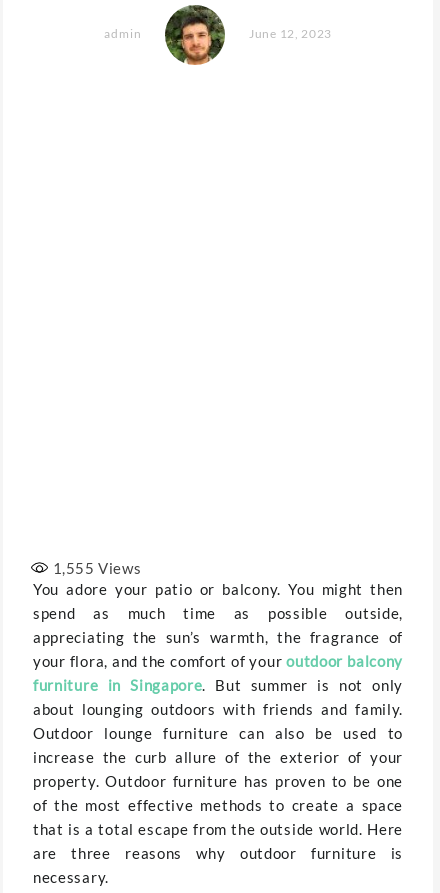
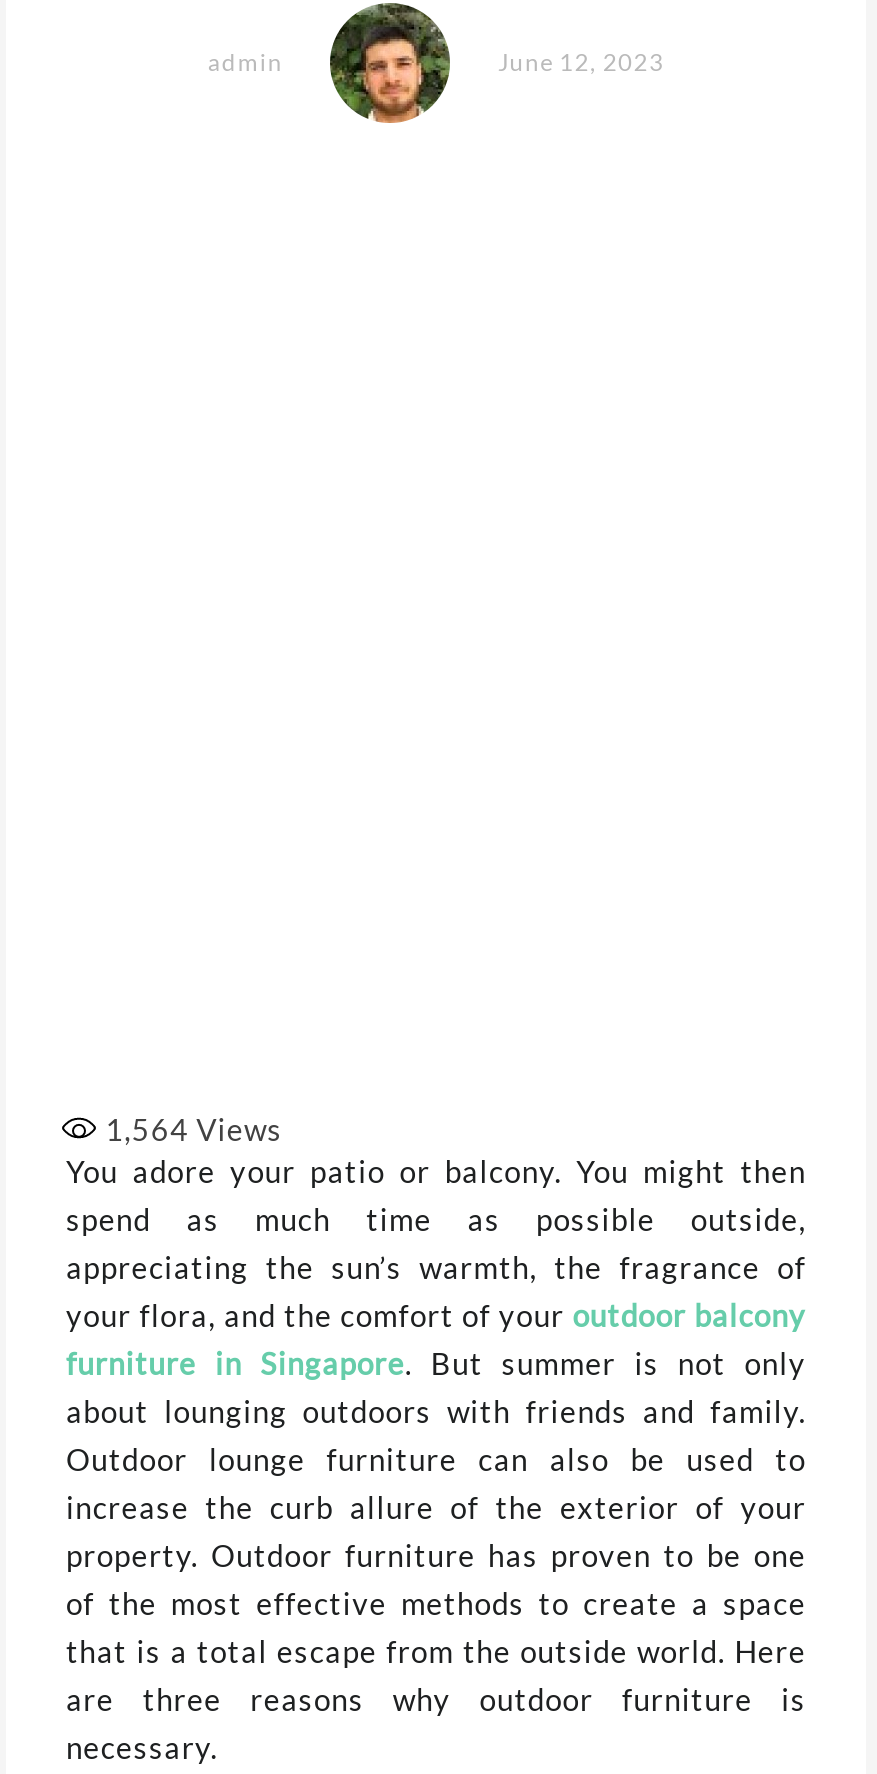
- 1,555 Views
+ 1,564 Views
